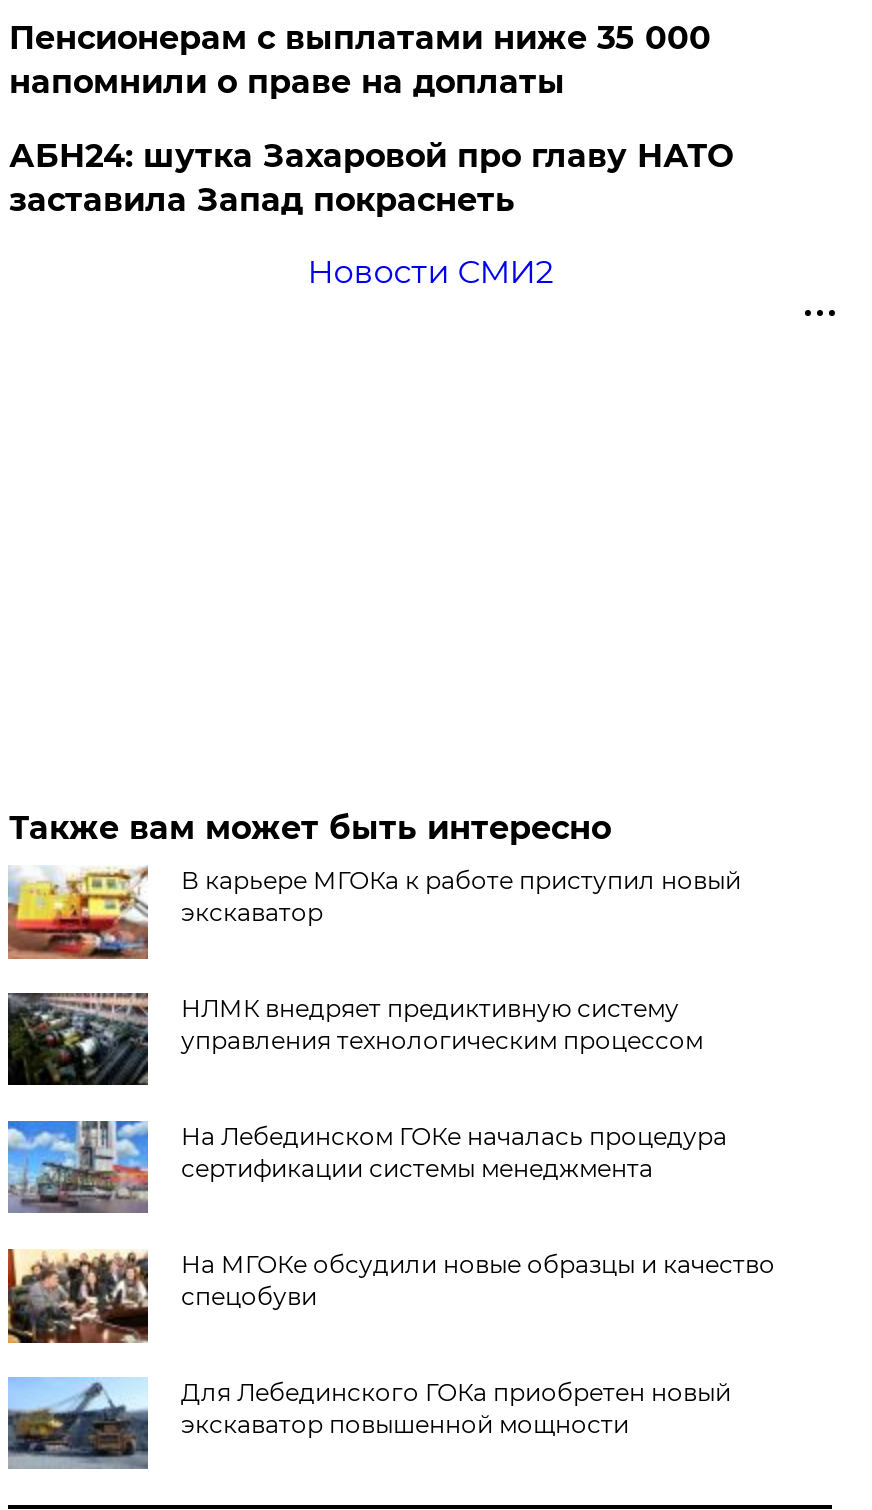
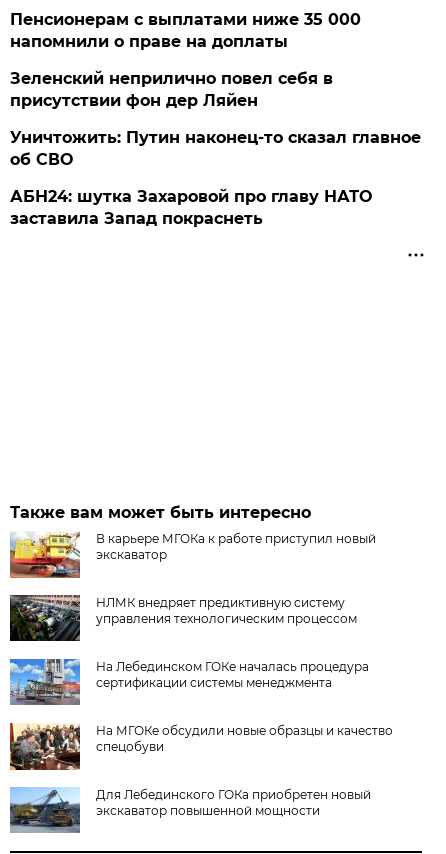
+ Зеленский неприлично повел cебя в
+ присутствии фон дер Ляйен
+ Уничтожить: Путин наконец-то сказал главное
+ об СВО

moved down: АБН24: шутка Захаровой про главу НАТО | заставила Запад покраснеть

- Новости СМИ2
